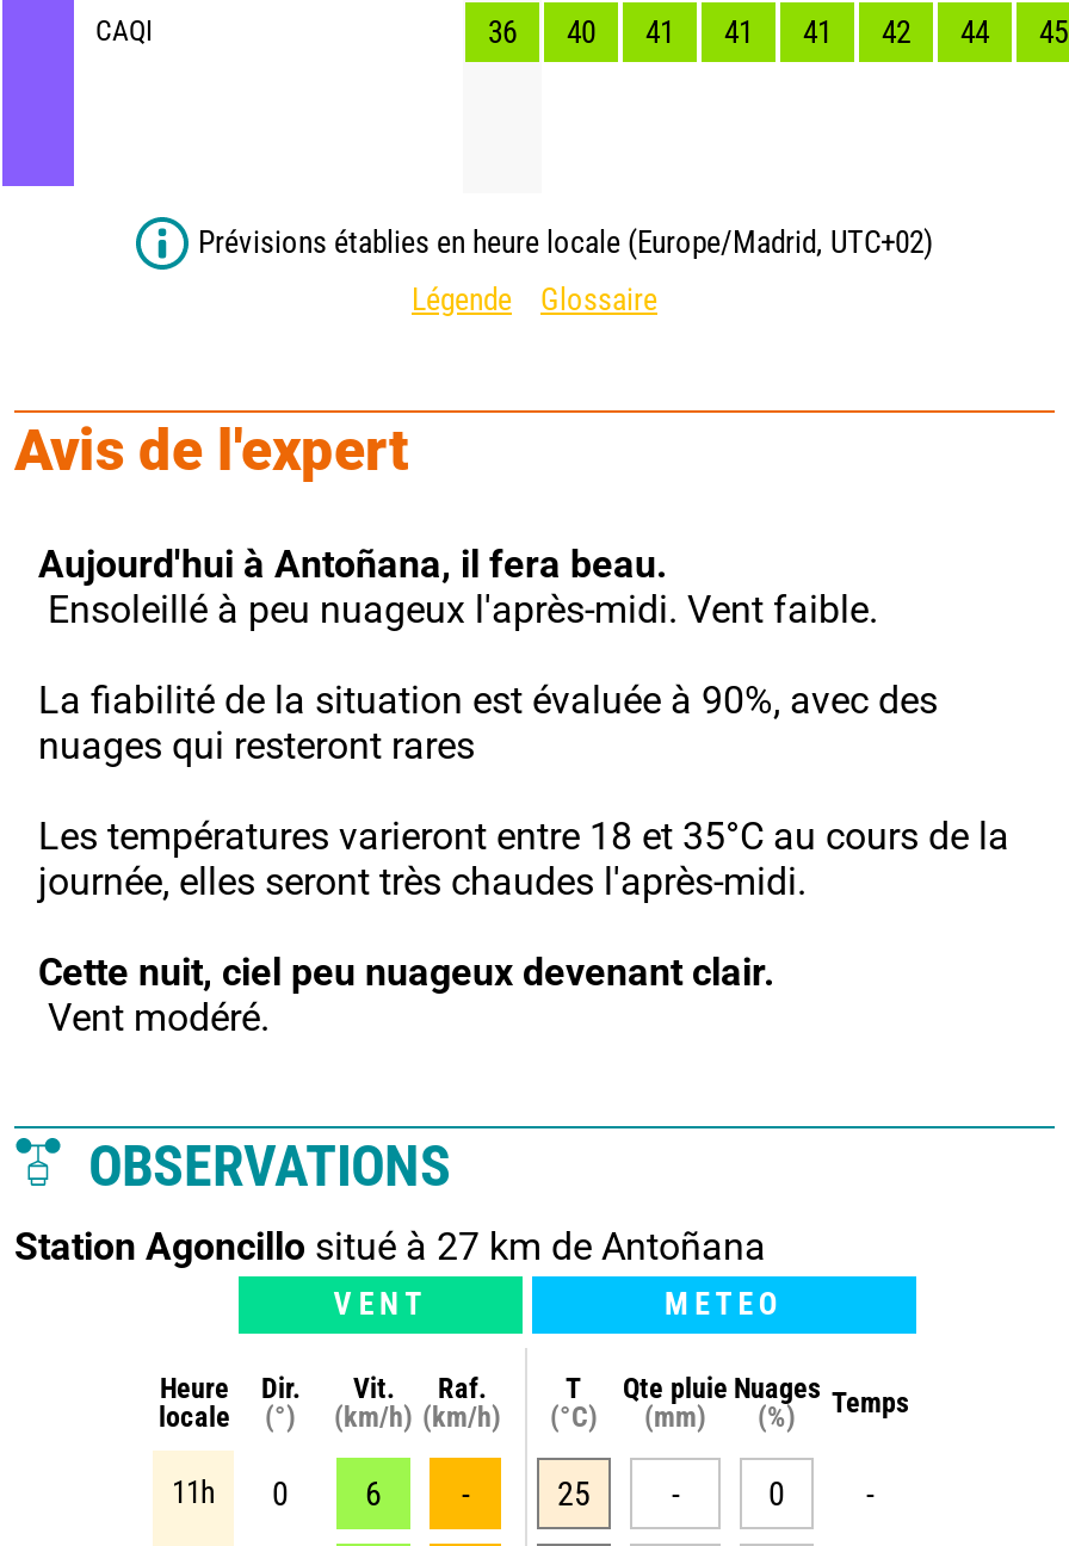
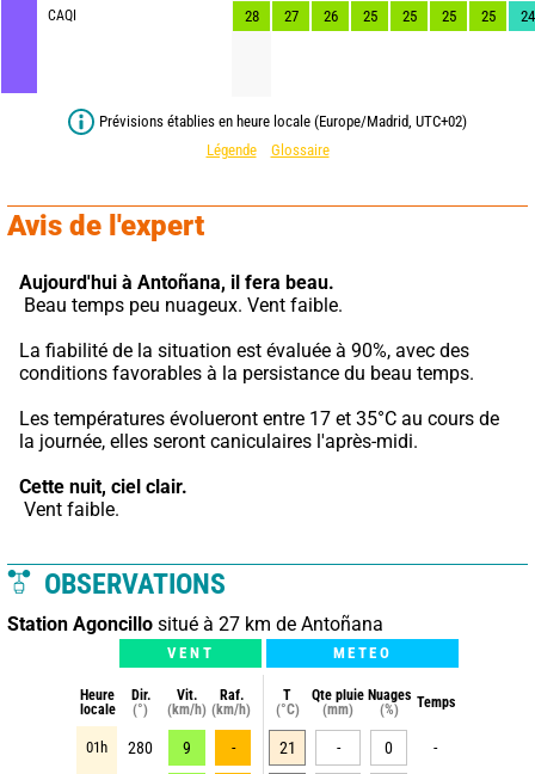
- 36
+ 28

- 40
+ 27

- 41
+ 26

- 41
+ 25

- 41
+ 25

- 42
+ 25

- 44
+ 25

- 45
+ 24

- Ensoleillé à peu nuageux l'après-midi. Vent faible.
+ Beau temps peu nuageux. Vent faible.

- nuages qui resteront rares
+ conditions favorables à la persistance du beau temps.

- Les températures varieront entre 18 et 35°C au cours de la
- journée, elles seront très chaudes l'après-midi.
+ Les températures évolueront entre 17 et 35°C au cours de
+ la journée, elles seront caniculaires l'après-midi.

- Cette nuit, ciel peu nuageux devenant clair.
- Vent modéré.
+ Cette nuit, ciel clair.
+ Vent faible.

- 11h
- 0
- 6
+ 01h
+ 280
+ 9

- 25
+ 21
